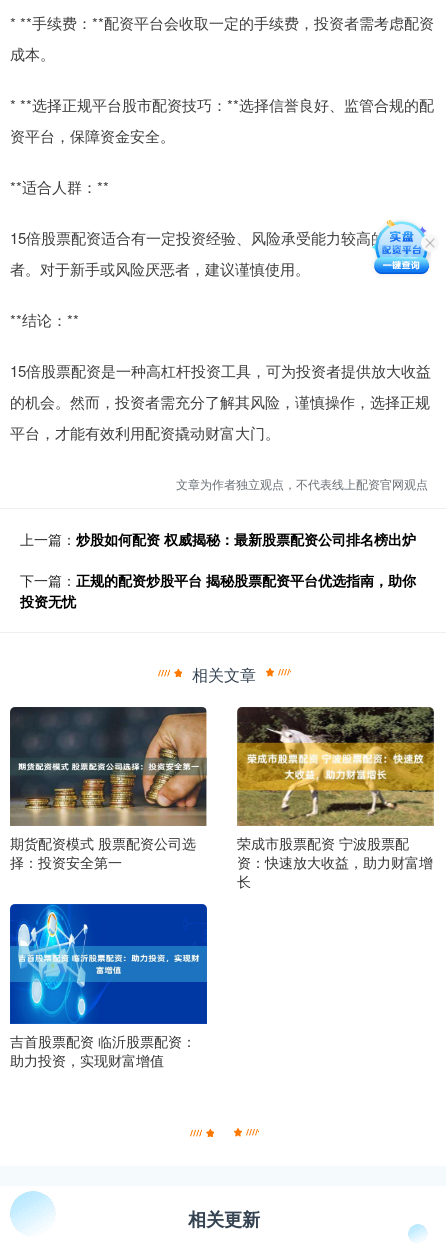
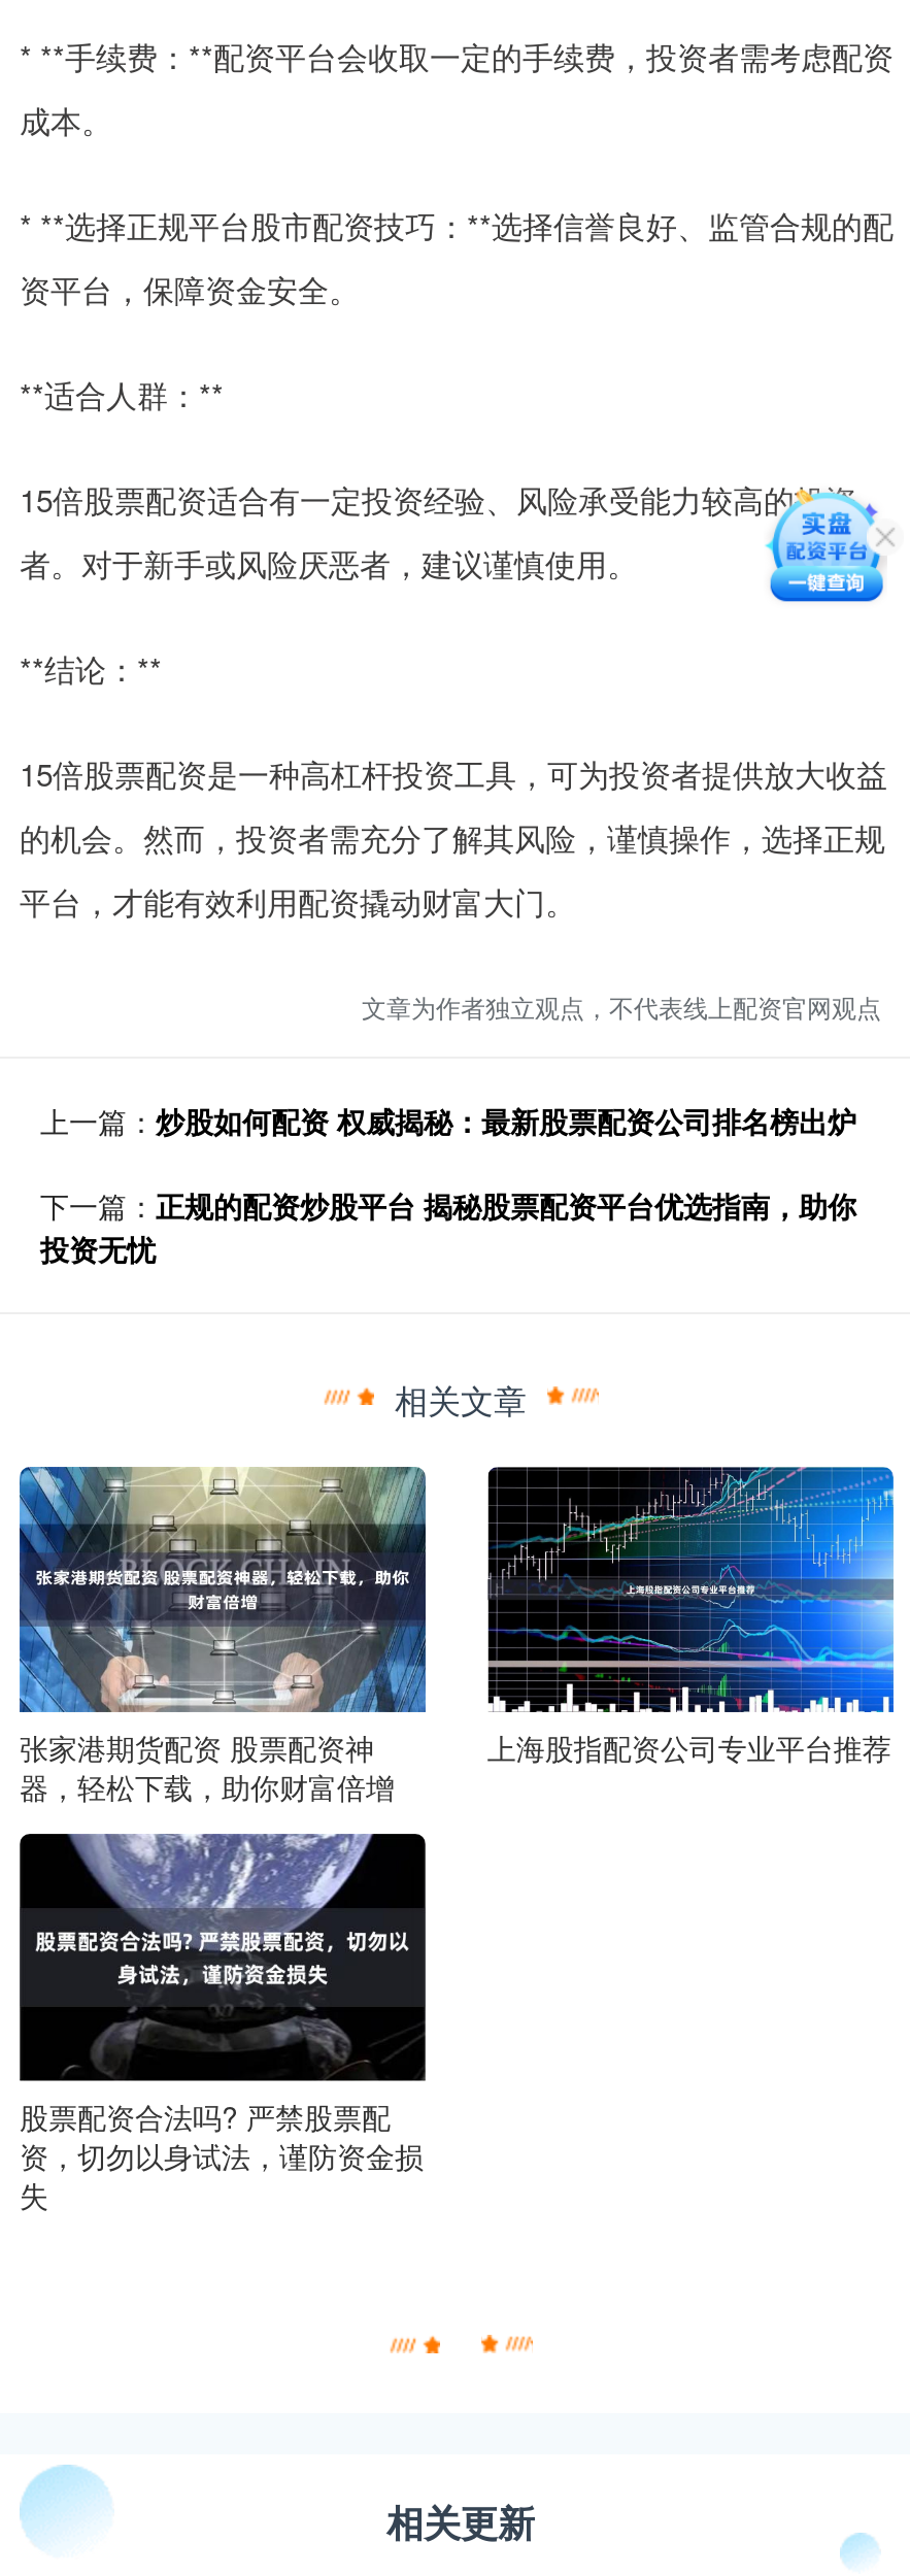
- [image]
+ [image]

- [image]
- 期货配资模式 股票配资公司选
- 择：投资安全第一
+ [image]
+ 张家港期货配资 股票配资神
+ 器，轻松下载，助你财富倍增

- [image]
- 荣成市股票配资 宁波股票配
- 资：快速放大收益，助力财富增
- 长
+ [image]
+ 上海股指配资公司专业平台推荐

- [image]
- 吉首股票配资 临沂股票配资：
- 助力投资，实现财富增值
+ [image]
+ 股票配资合法吗? 严禁股票配
+ 资，切勿以身试法，谨防资金损
+ 失
